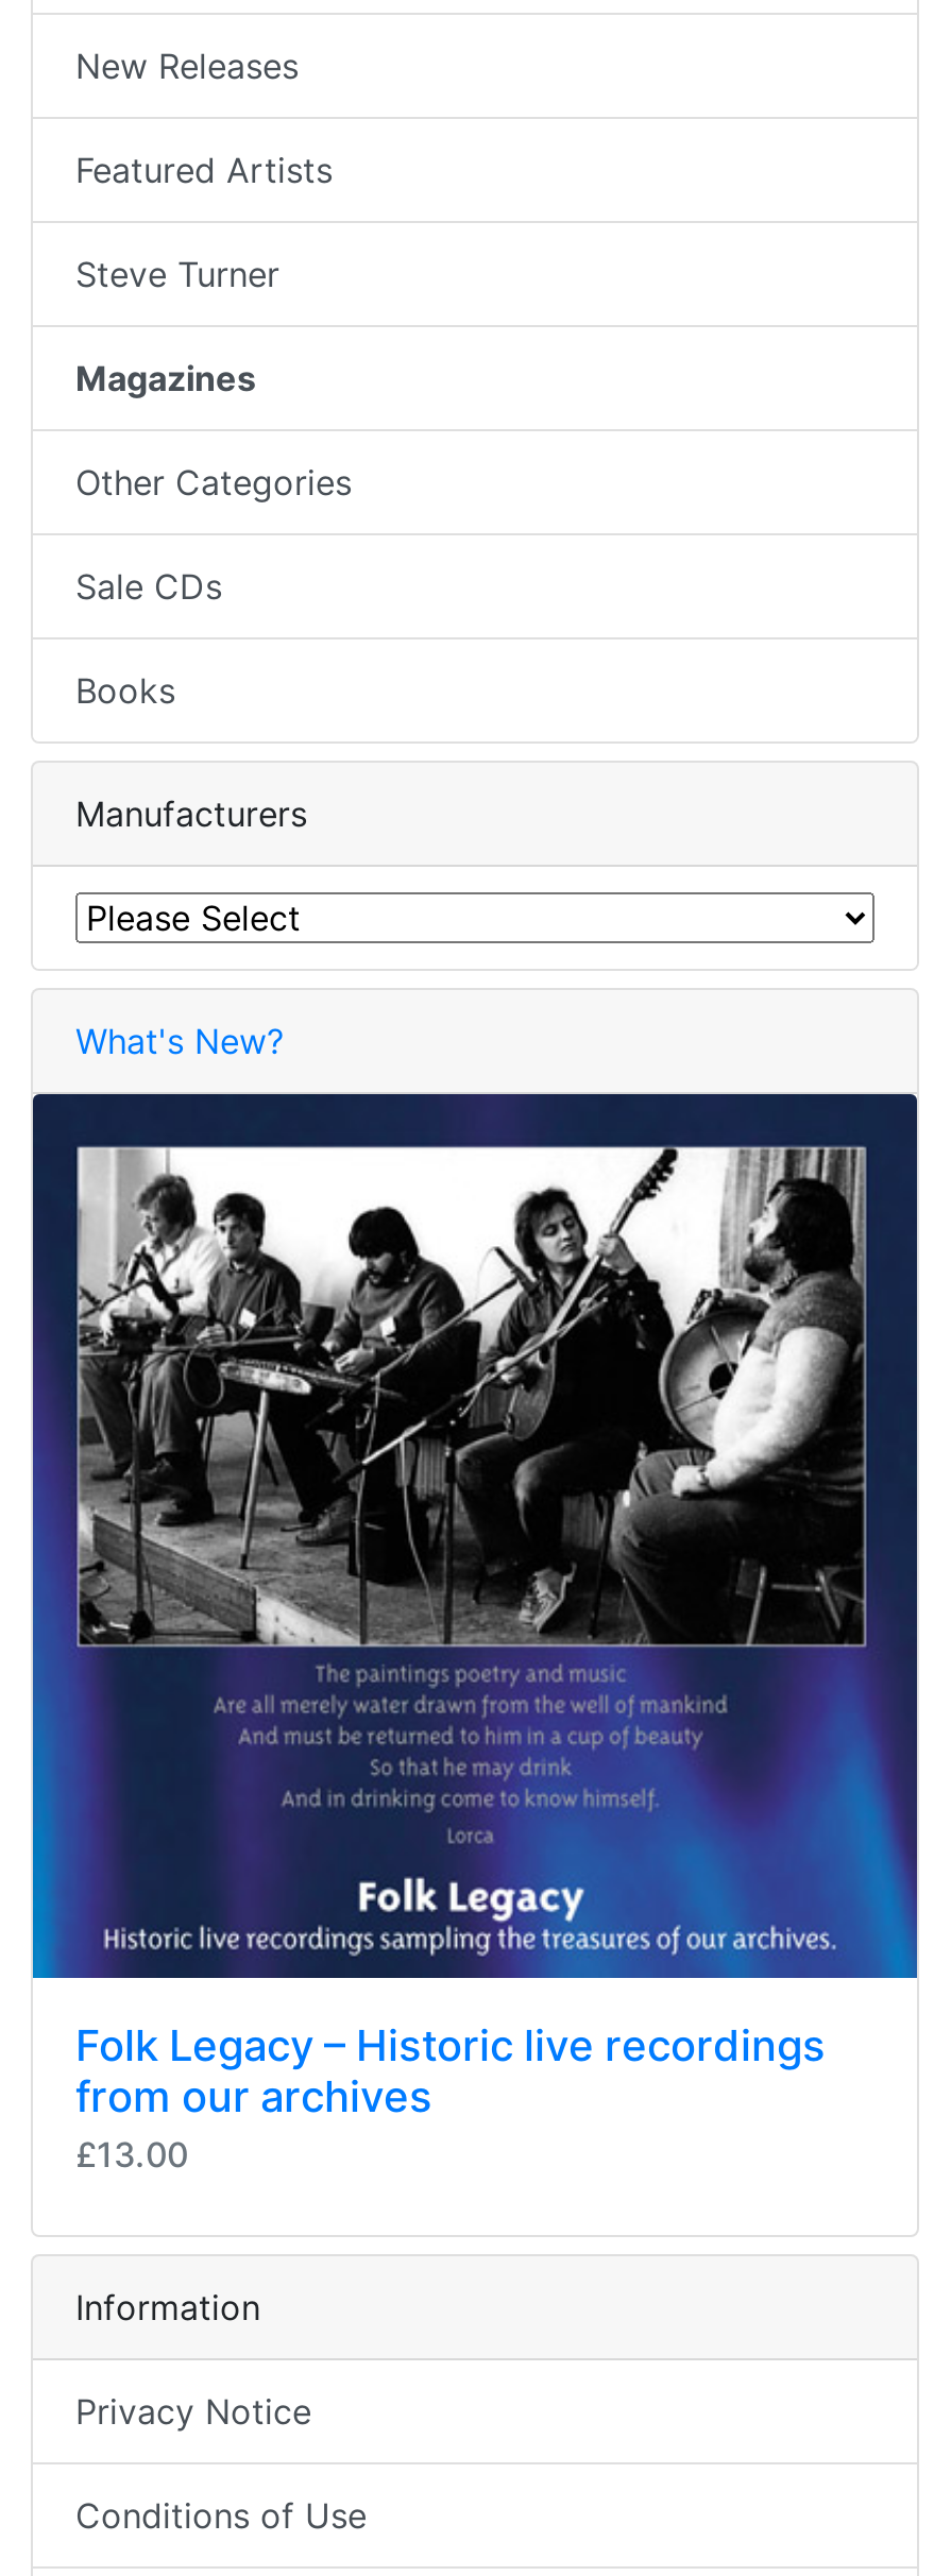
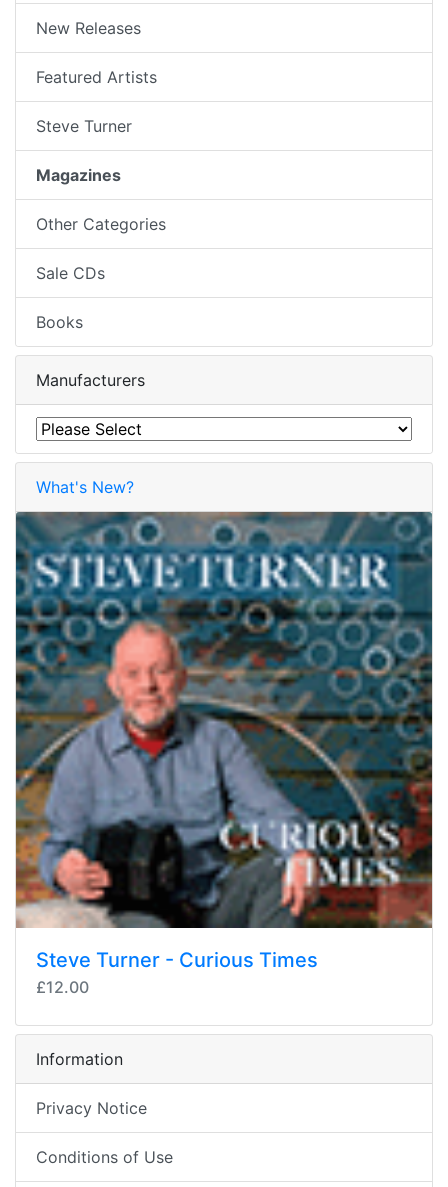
- [image]
- Folk Legacy – Historic live recordings
- from our archives
- £13.00
+ [image]
+ Steve Turner - Curious Times
+ £12.00
